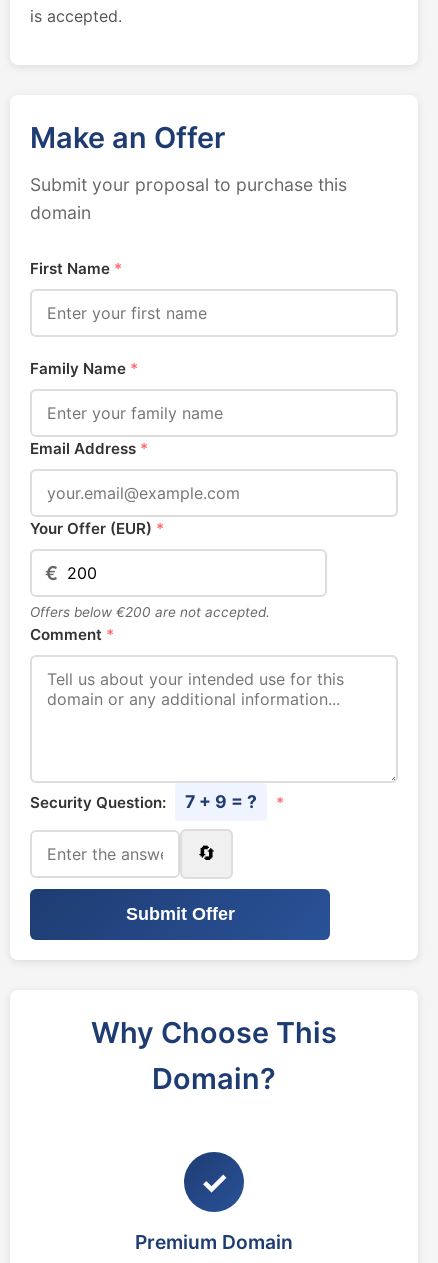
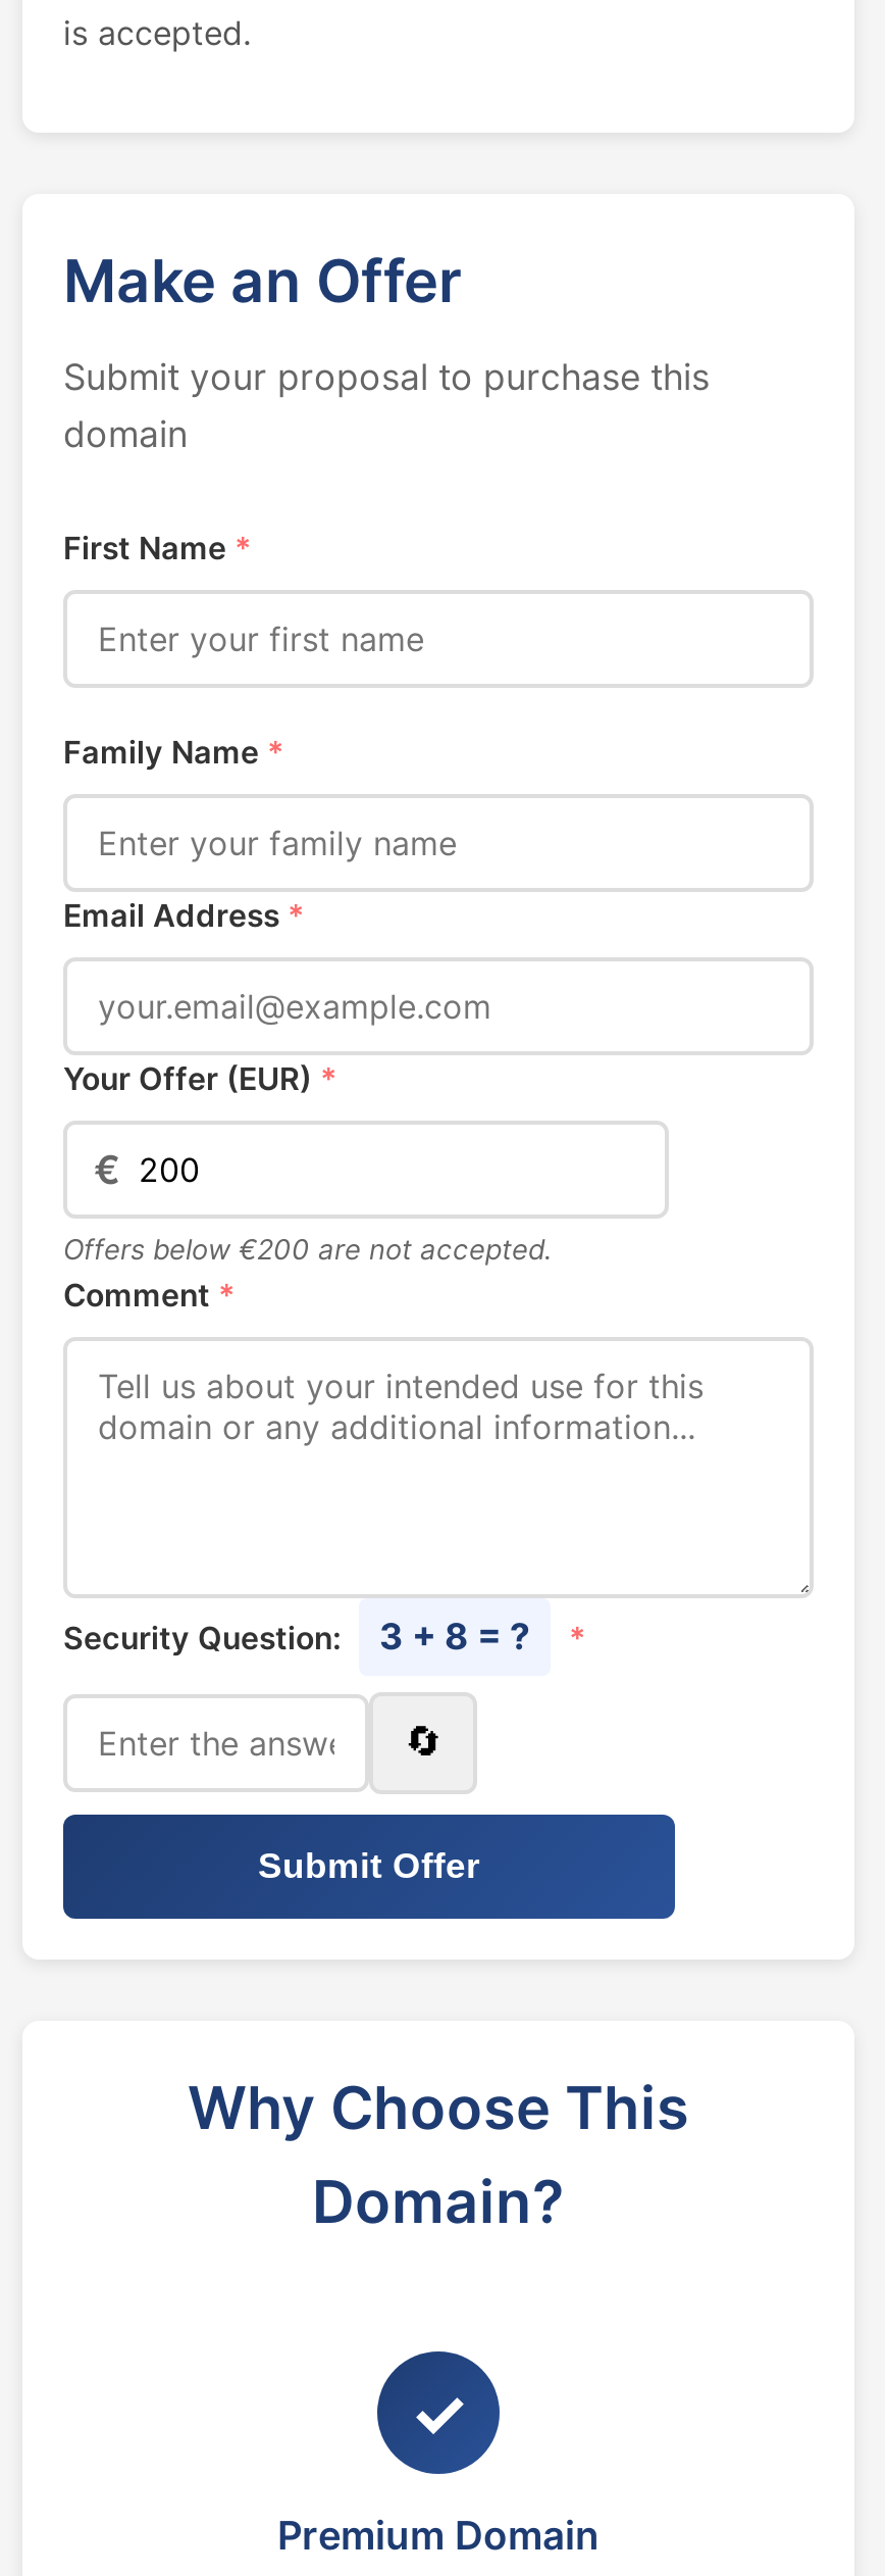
- 7 + 9 = ?
+ 3 + 8 = ?
